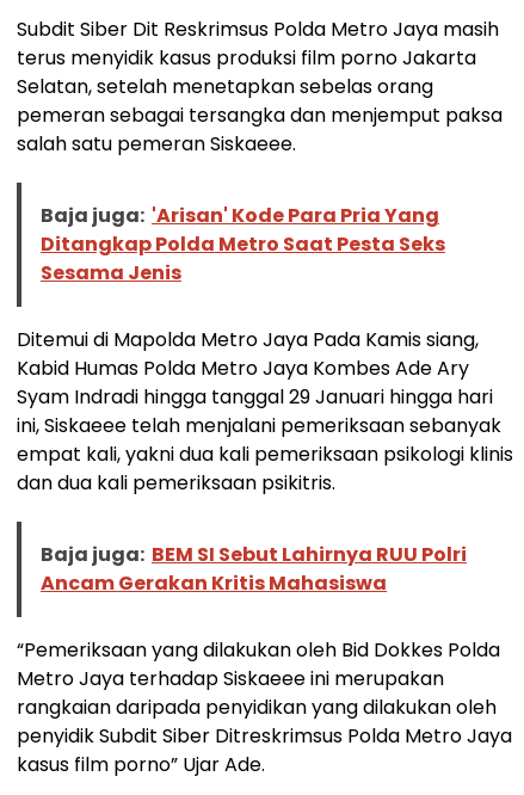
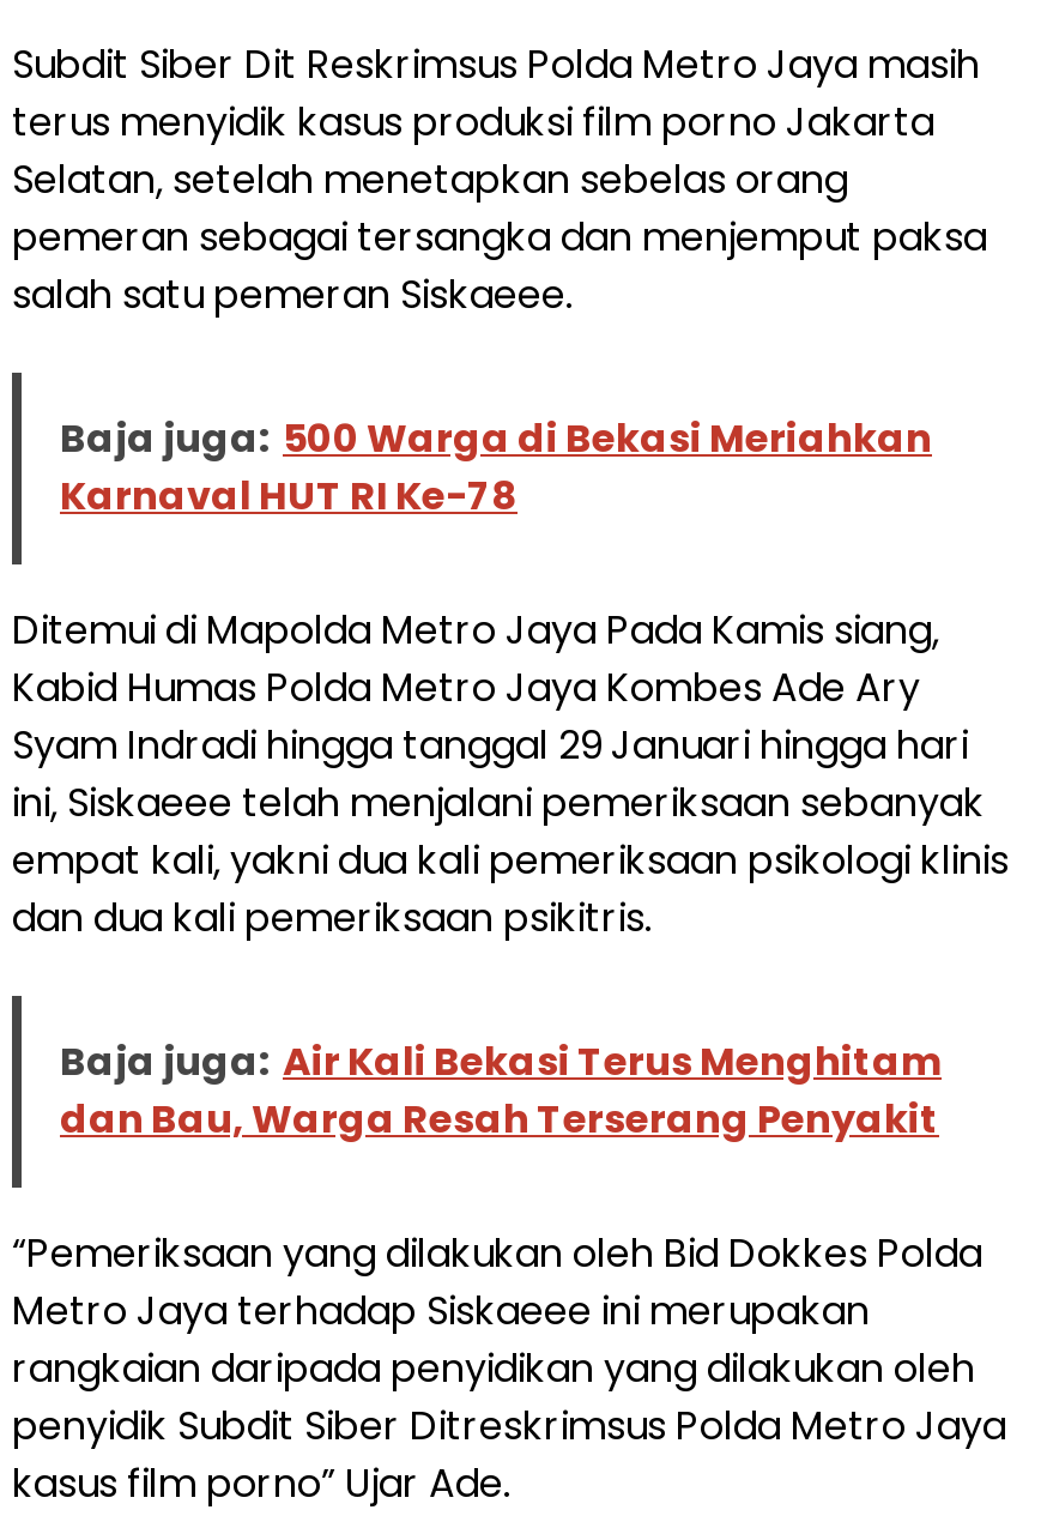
- Baja juga: 'Arisan' Kode Para Pria Yang
- Ditangkap Polda Metro Saat Pesta Seks
- Sesama Jenis
+ Baja juga: 500 Warga di Bekasi Meriahkan
+ Karnaval HUT RI Ke-78

- Baja juga: BEM SI Sebut Lahirnya RUU Polri
- Ancam Gerakan Kritis Mahasiswa
+ Baja juga: Air Kali Bekasi Terus Menghitam
+ dan Bau, Warga Resah Terserang Penyakit
